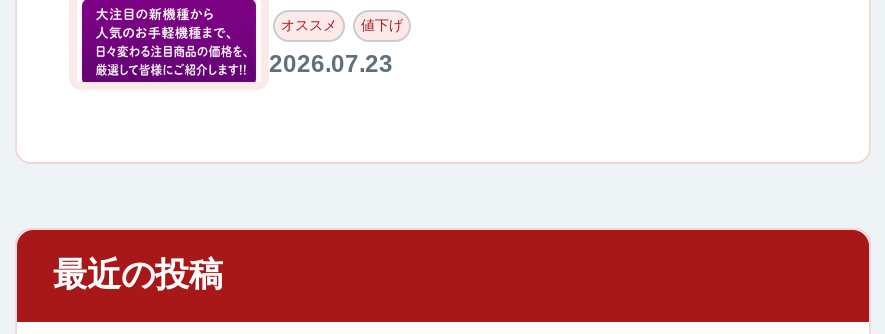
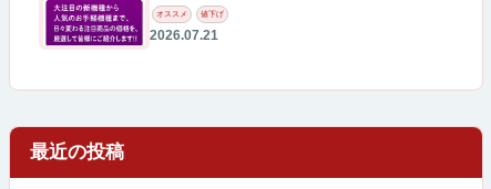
- 2026.07.23
+ 2026.07.21
